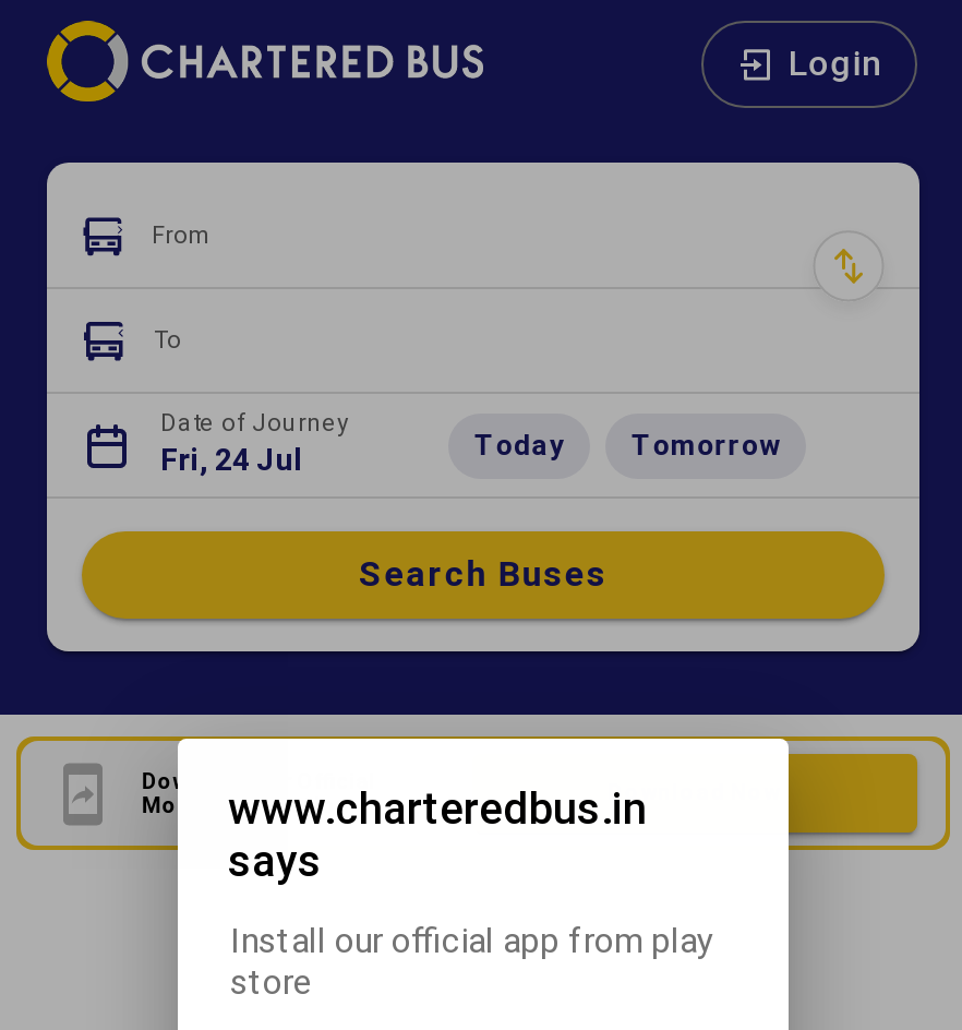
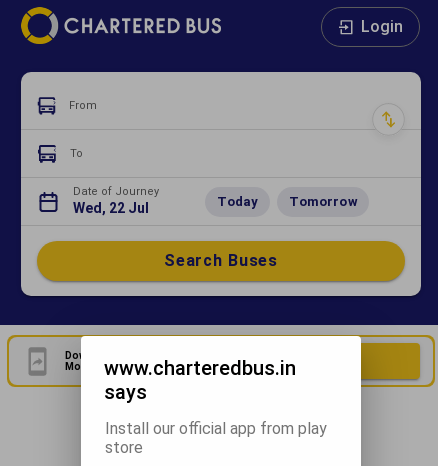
- Fri, 24 Jul
+ Wed, 22 Jul
